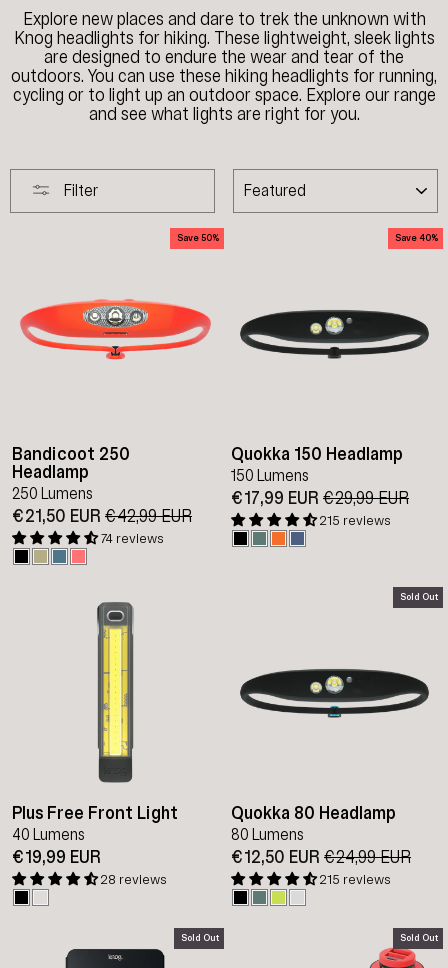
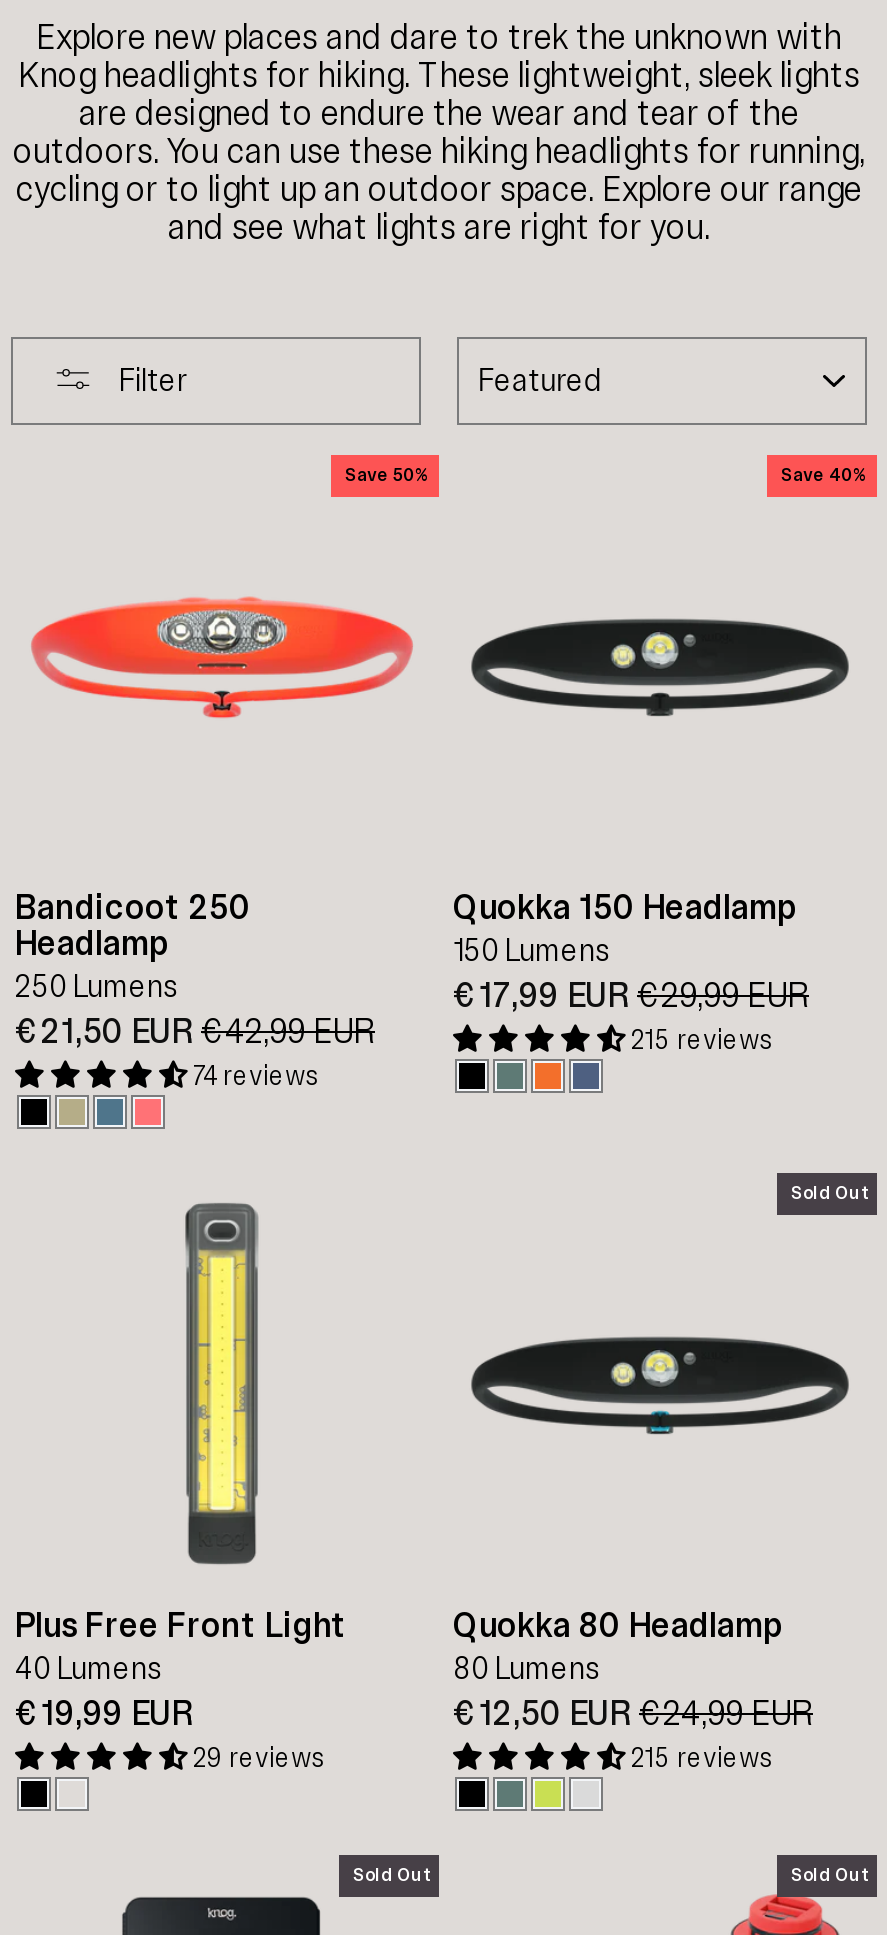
- 28 reviews
+ 29 reviews
